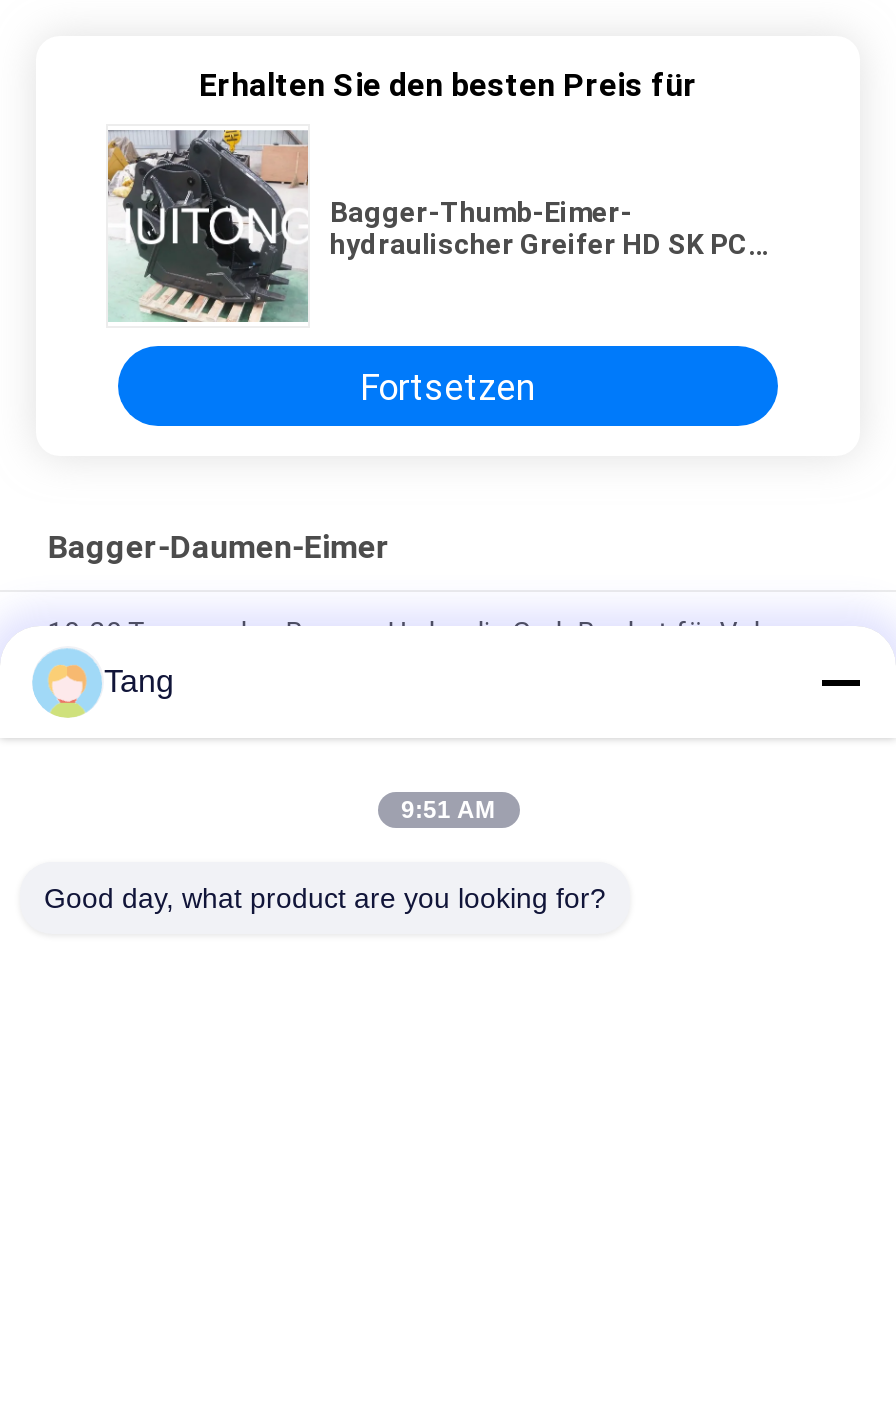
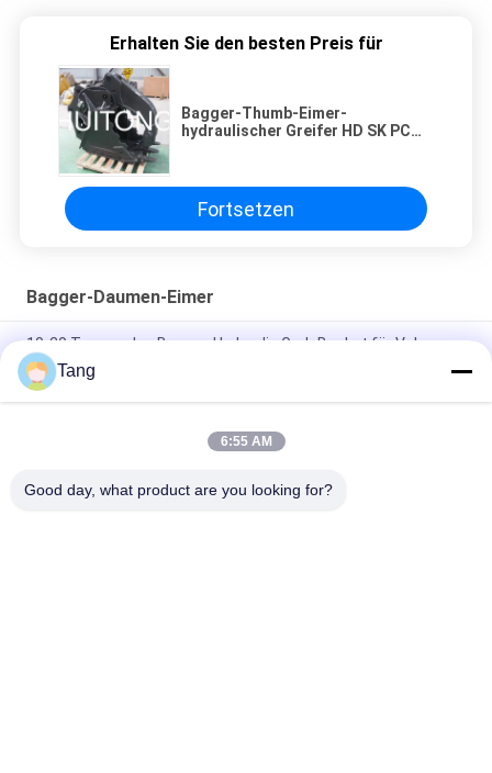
- 9:51 AM
+ 6:55 AM
